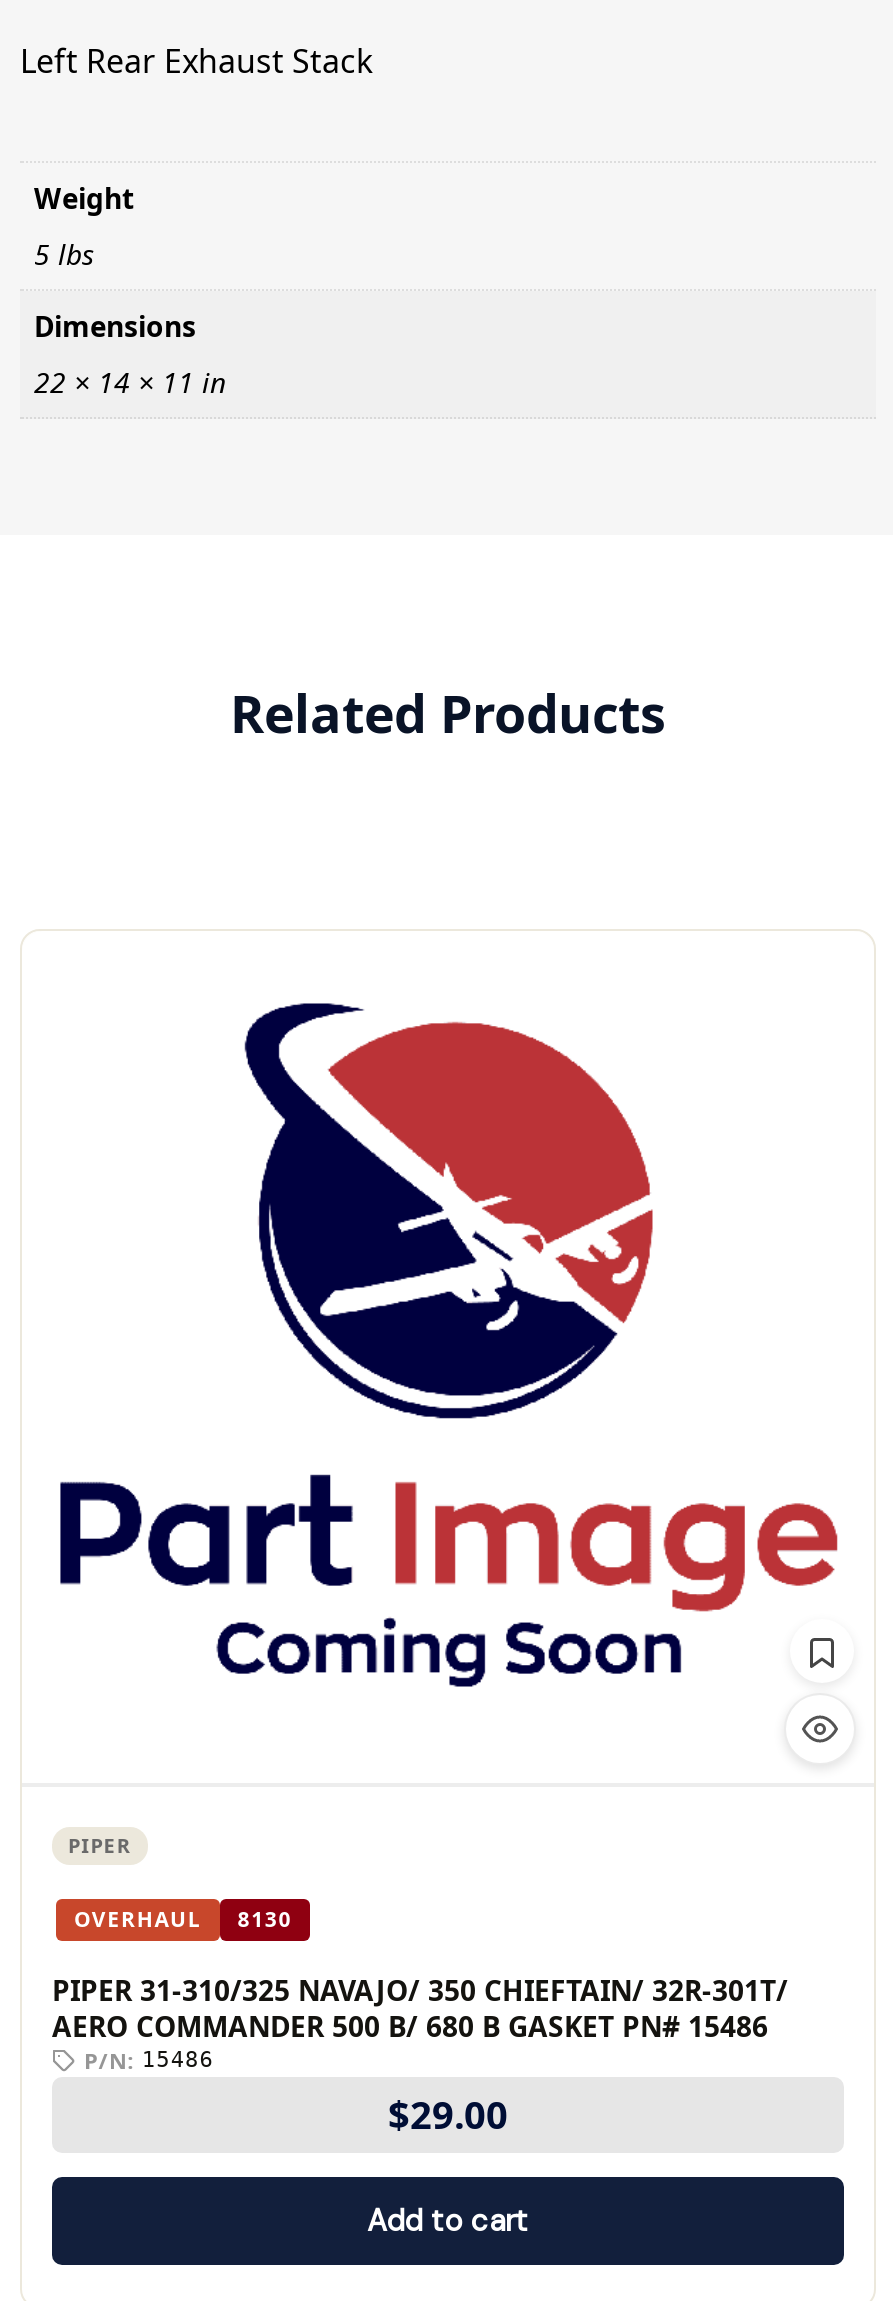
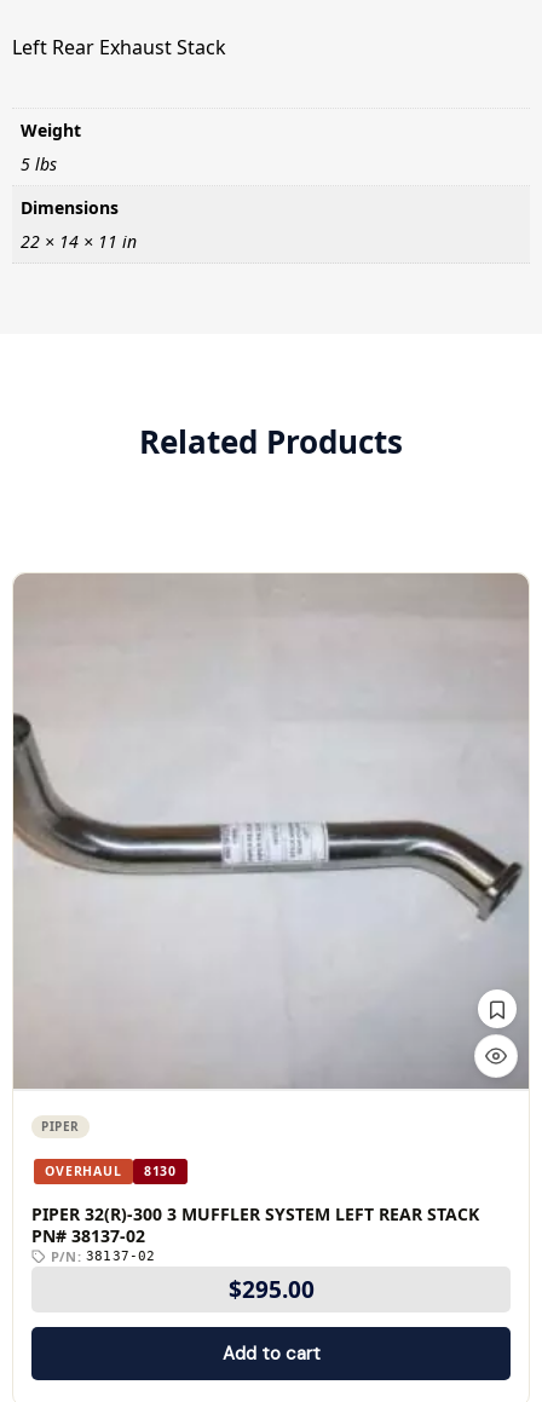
- [image]
+ [image]

- PIPER 31-310/325 NAVAJO/ 350 CHIEFTAIN/ 32R-301T/
- AERO COMMANDER 500 B/ 680 B GASKET PN# 15486
- P/N: 15486
- $29.00
+ PIPER 32(R)-300 3 MUFFLER SYSTEM LEFT REAR STACK
+ PN# 38137-02
+ P/N: 38137-02
+ $295.00
